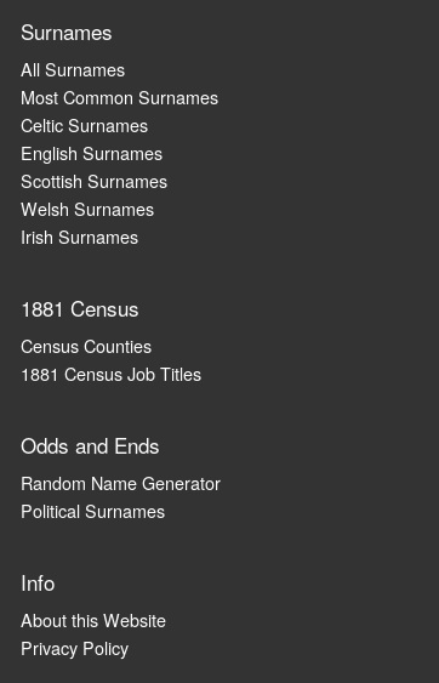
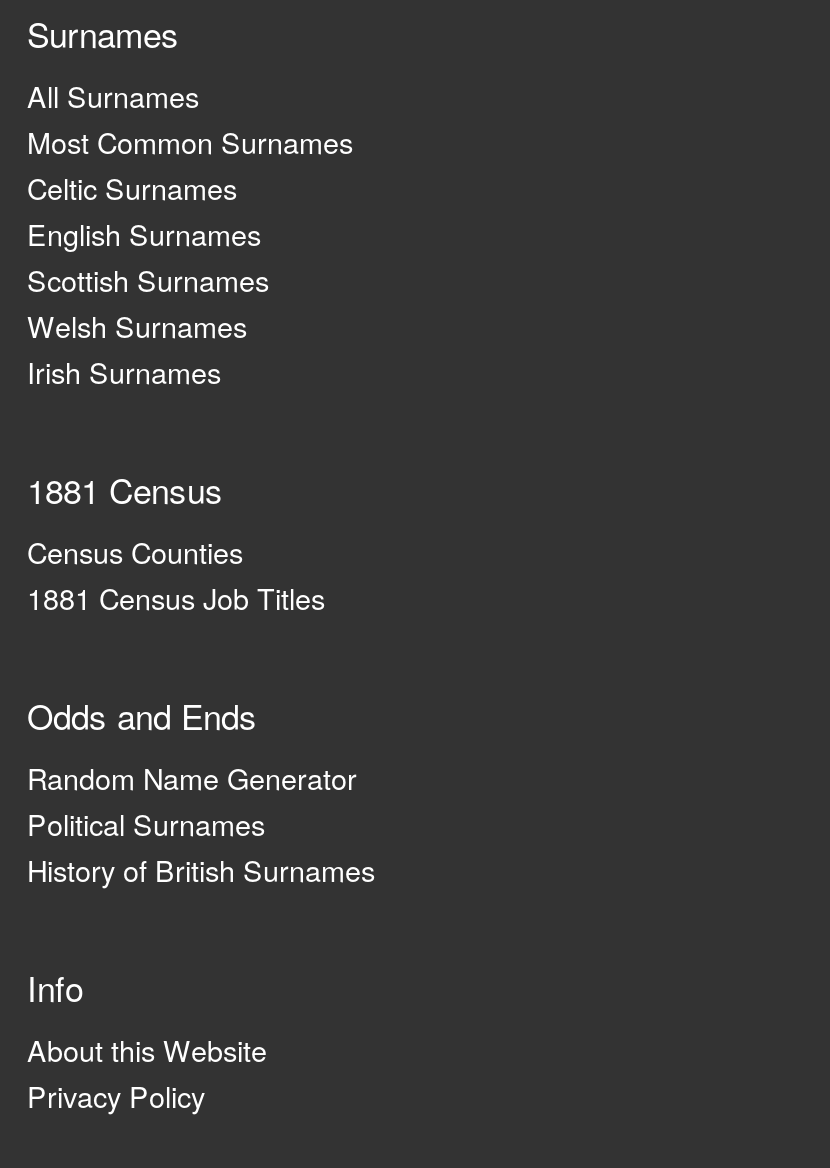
+ History of British Surnames
